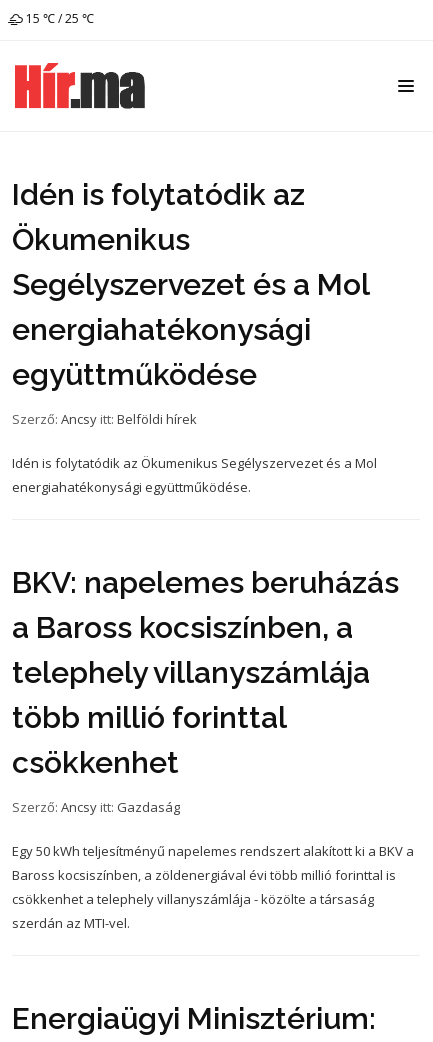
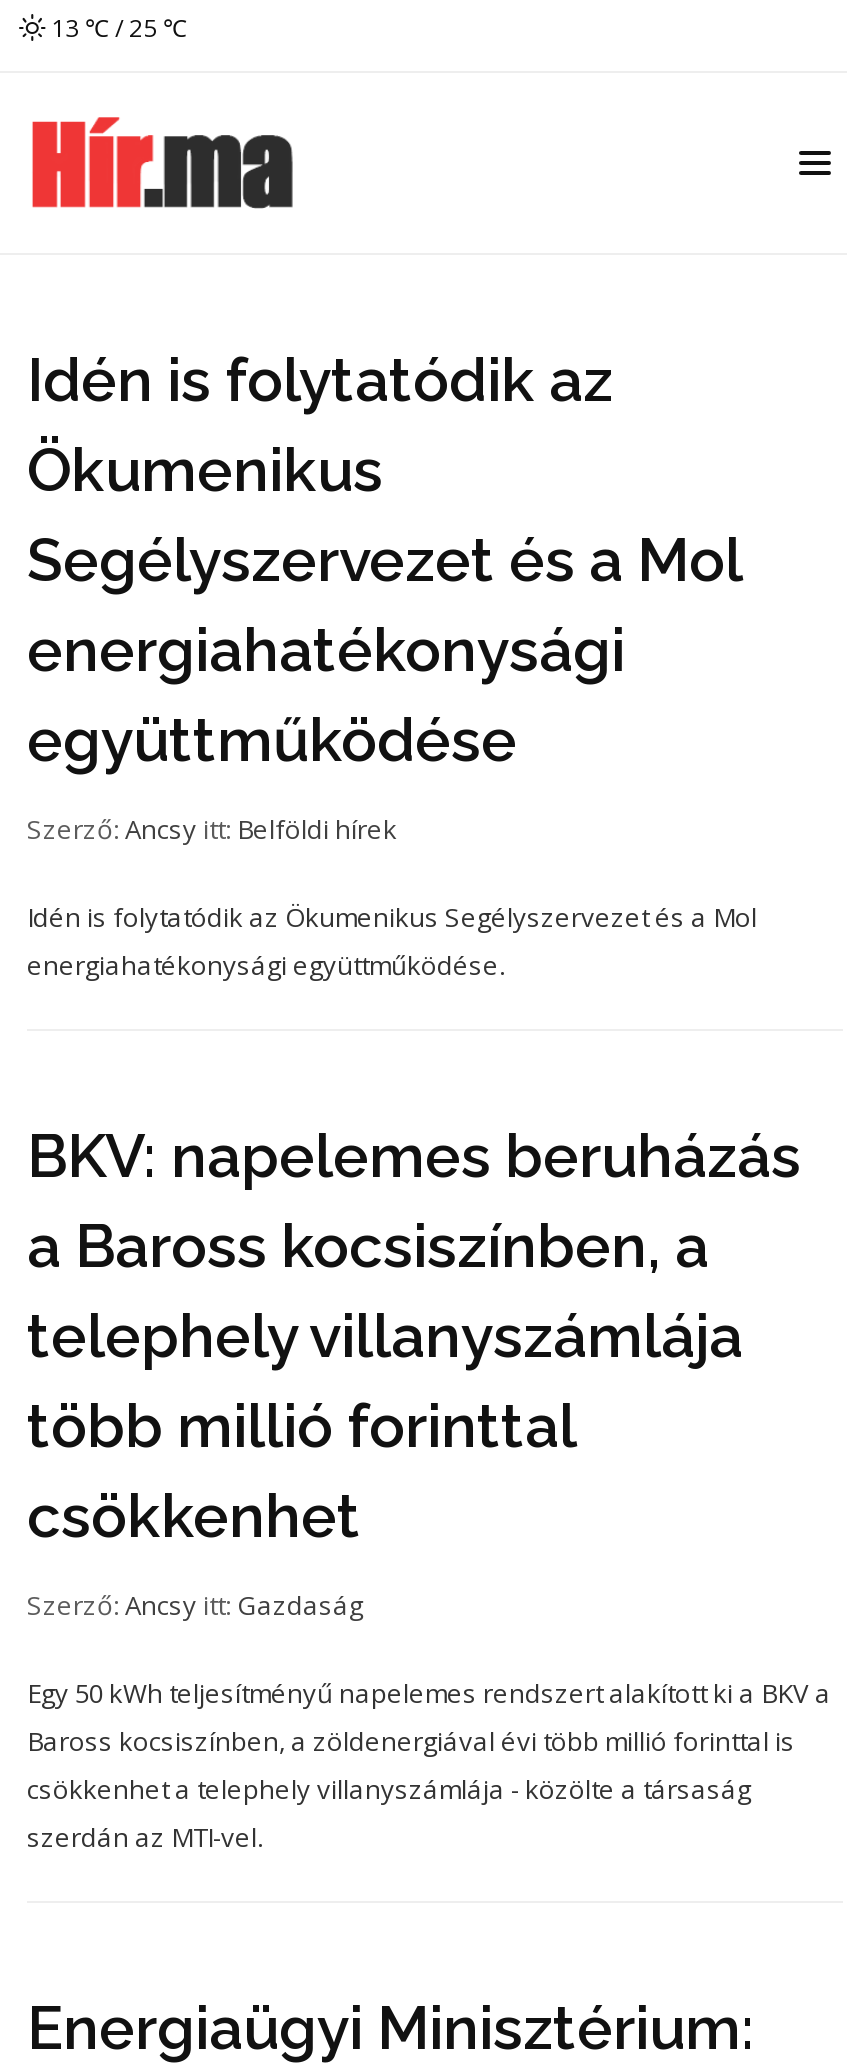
- 15 ℃ / 25 ℃
+ 13 ℃ / 25 ℃
